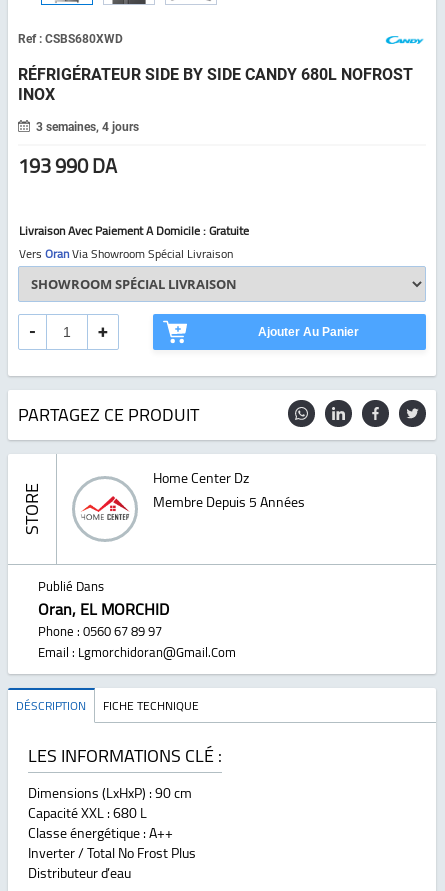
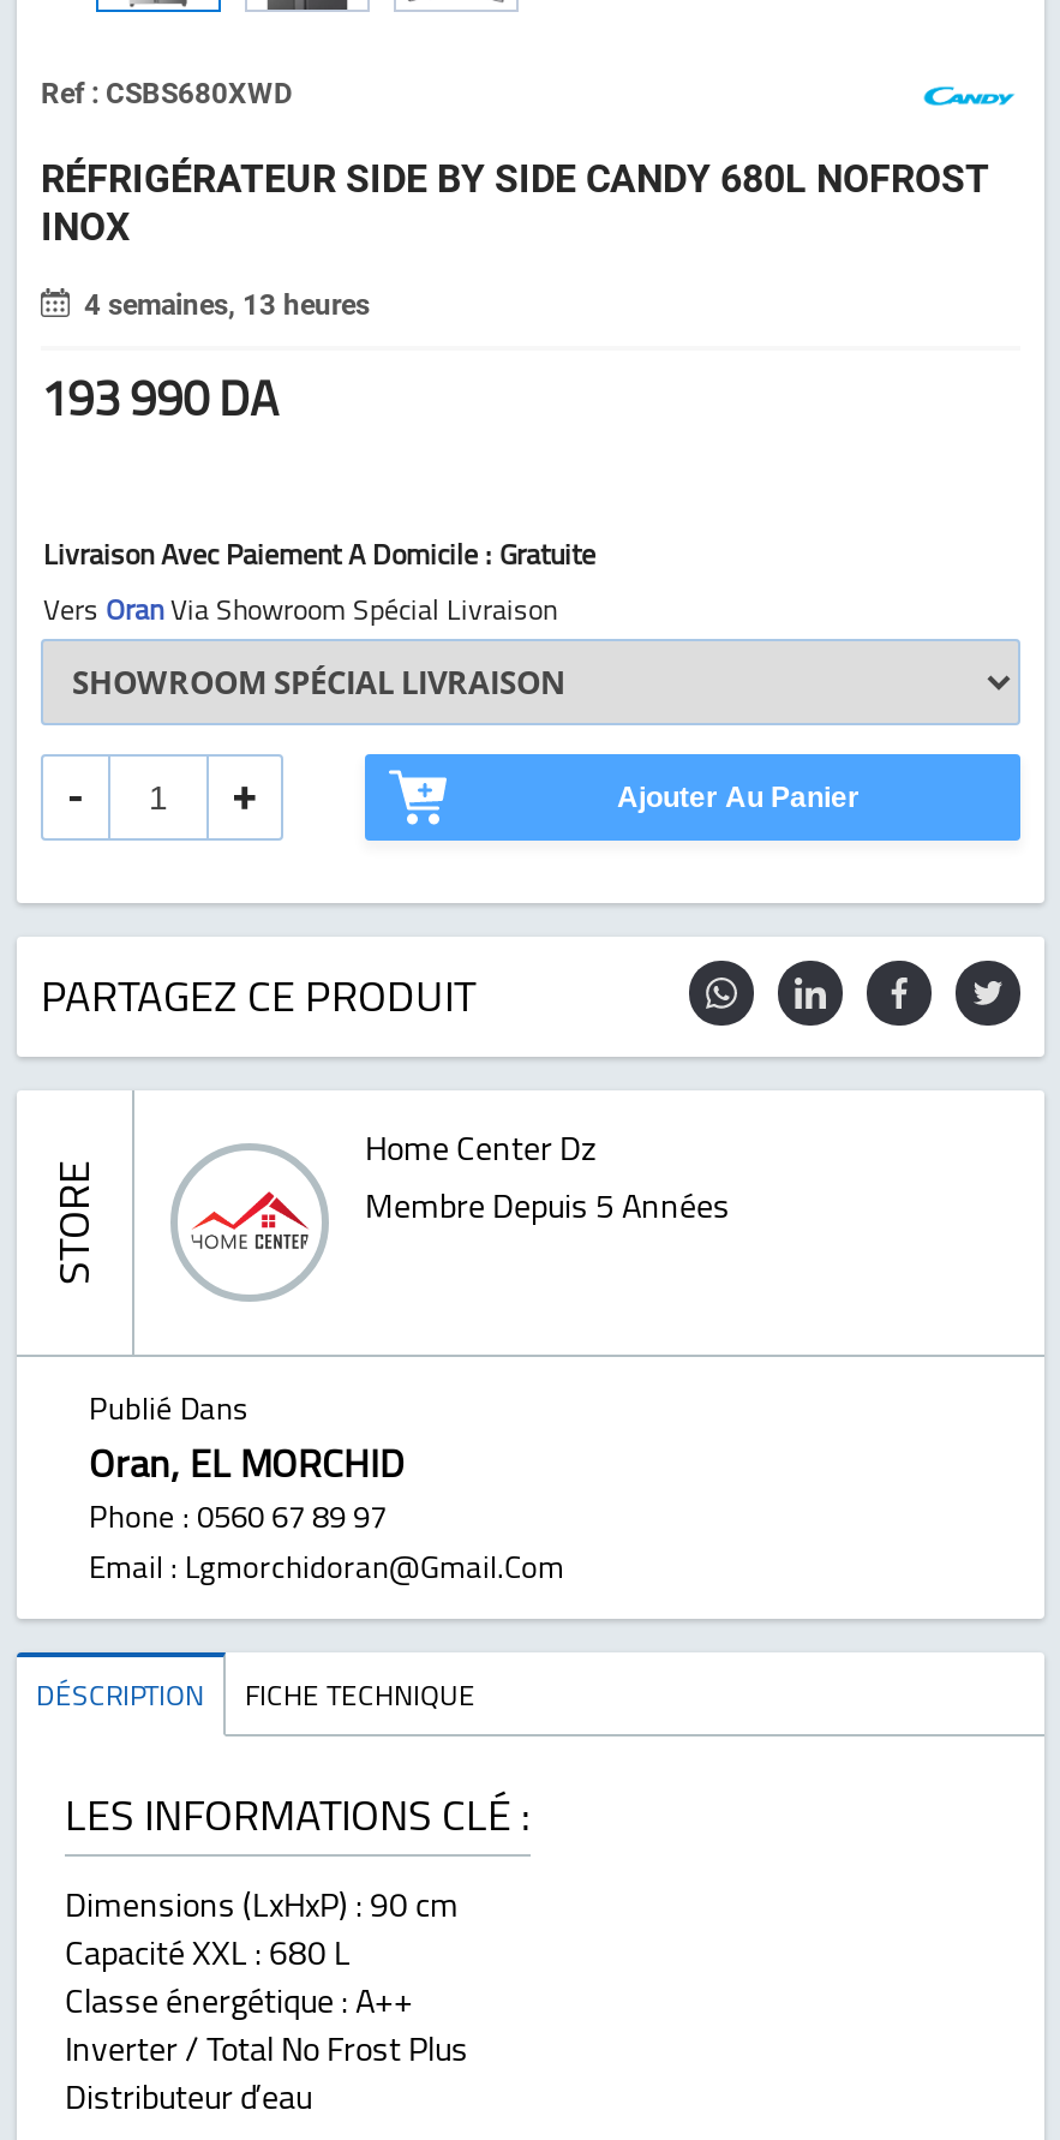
- 3 semaines, 4 jours
+ 4 semaines, 13 heures
